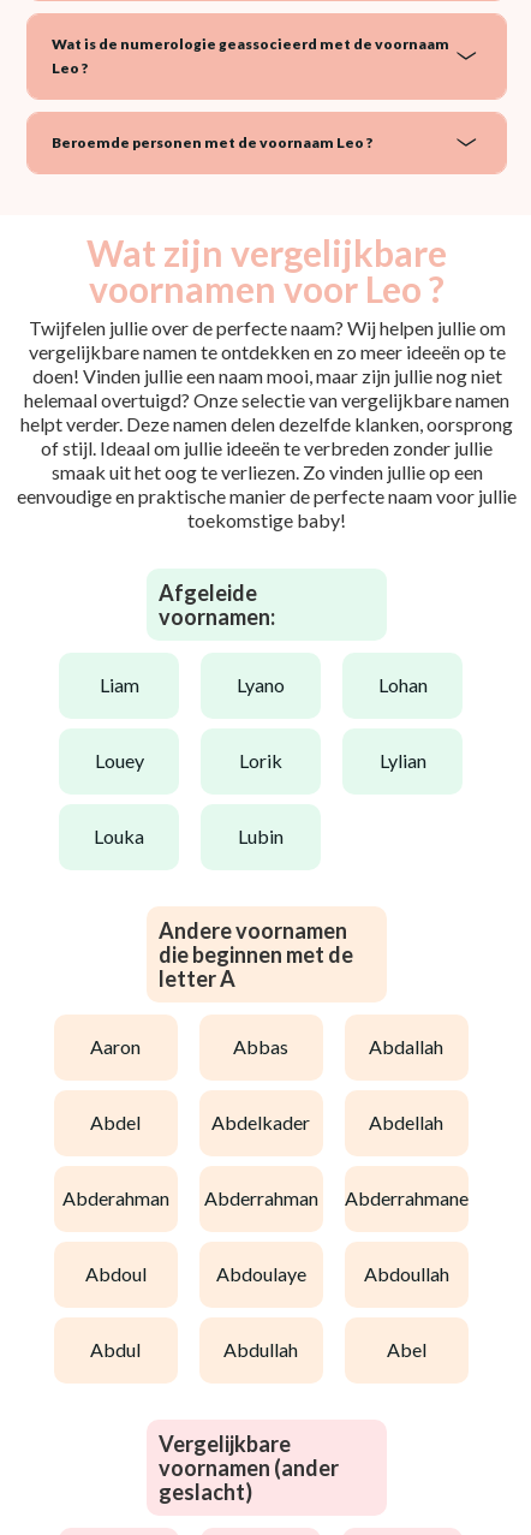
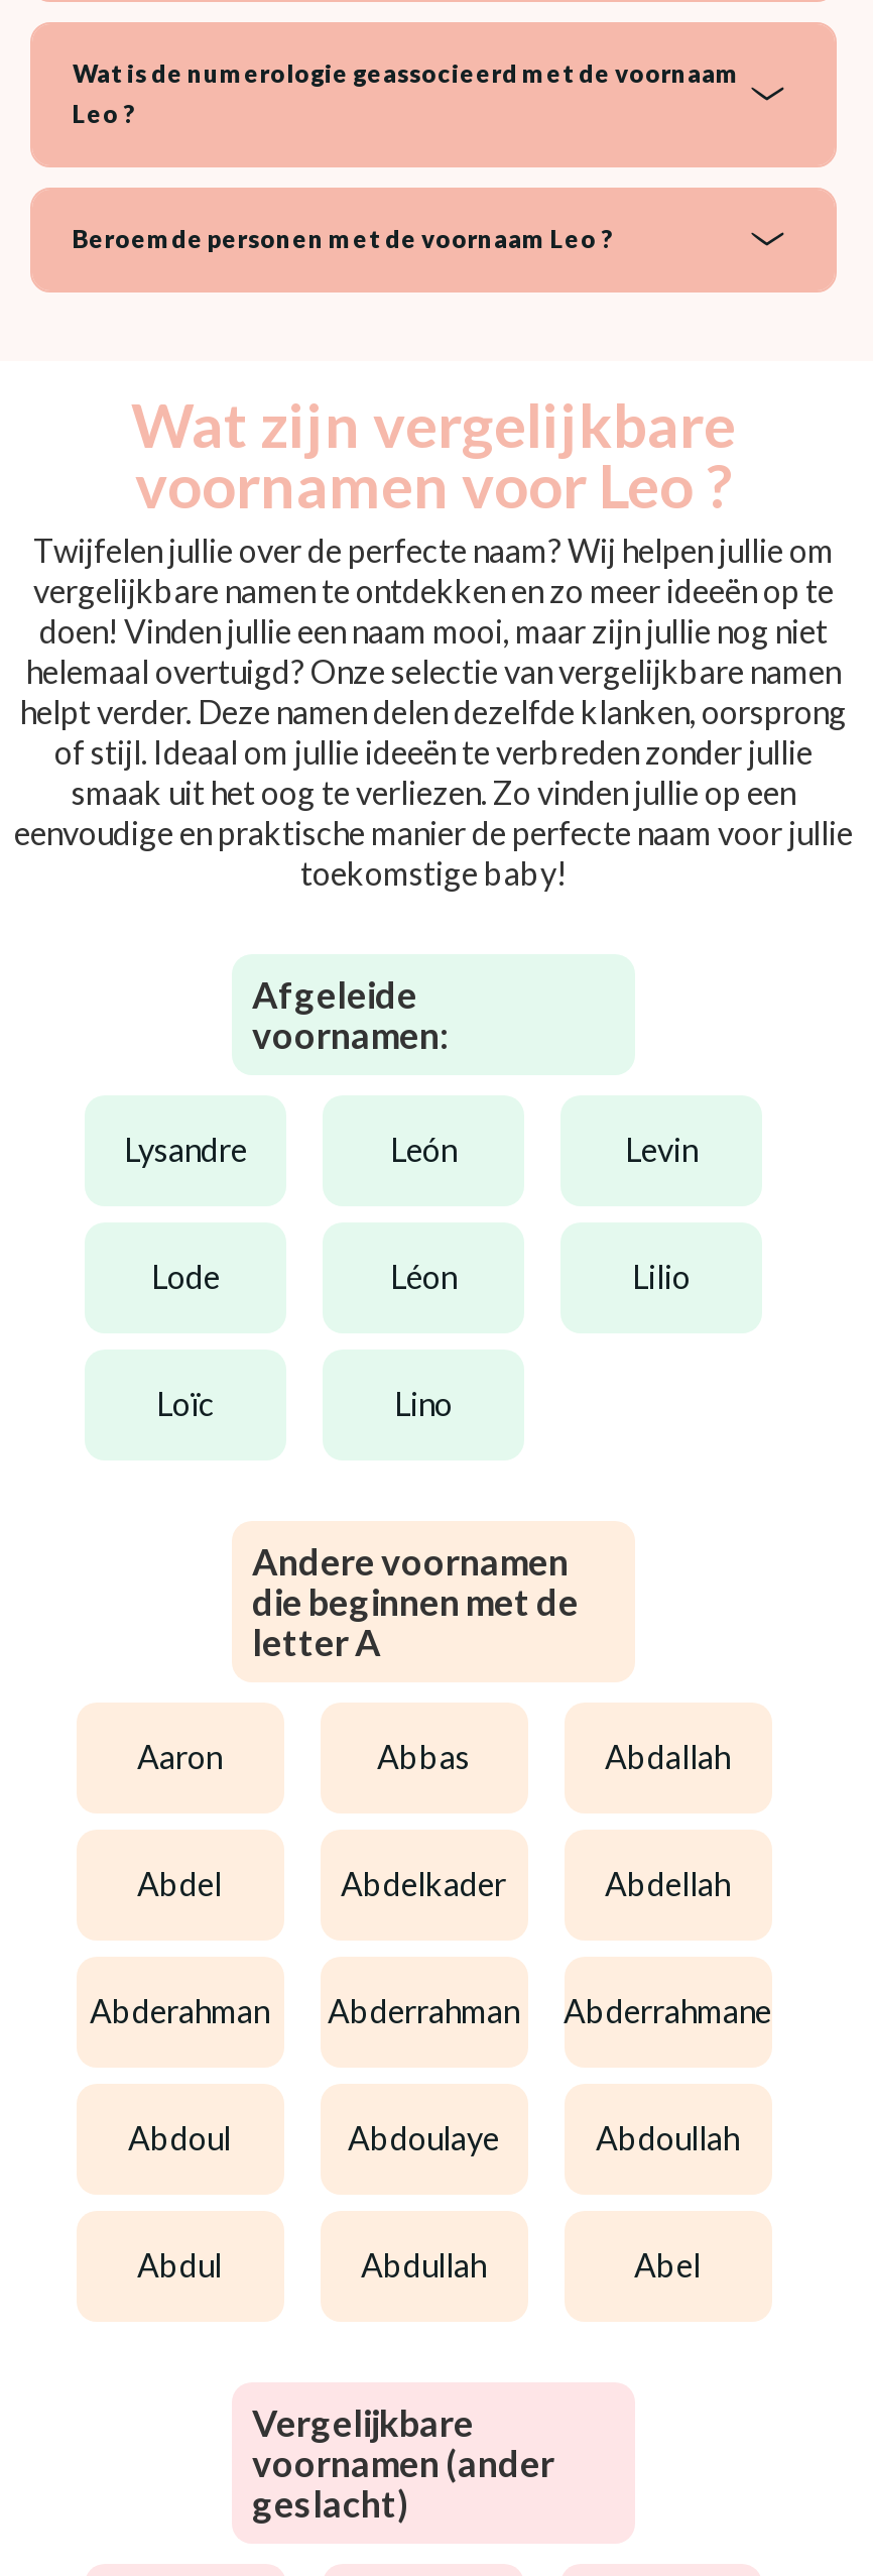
- liam
- lyano
- lohan
+ lysandre
+ león
+ levin

- louey
- lorik
- lylian
+ lode
+ léon
+ lilio

- louka
- lubin
+ loïc
+ lino
